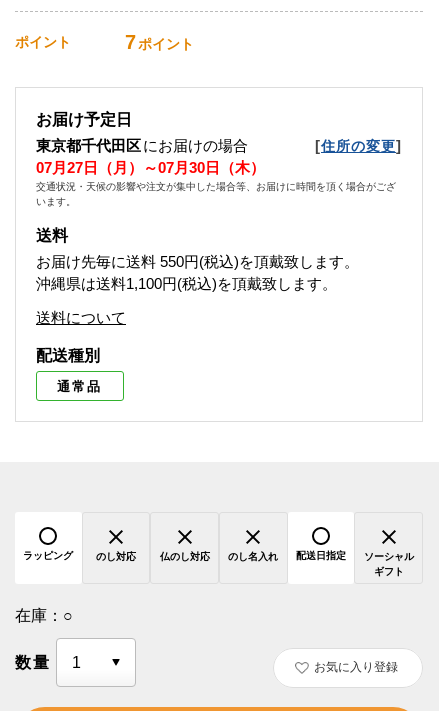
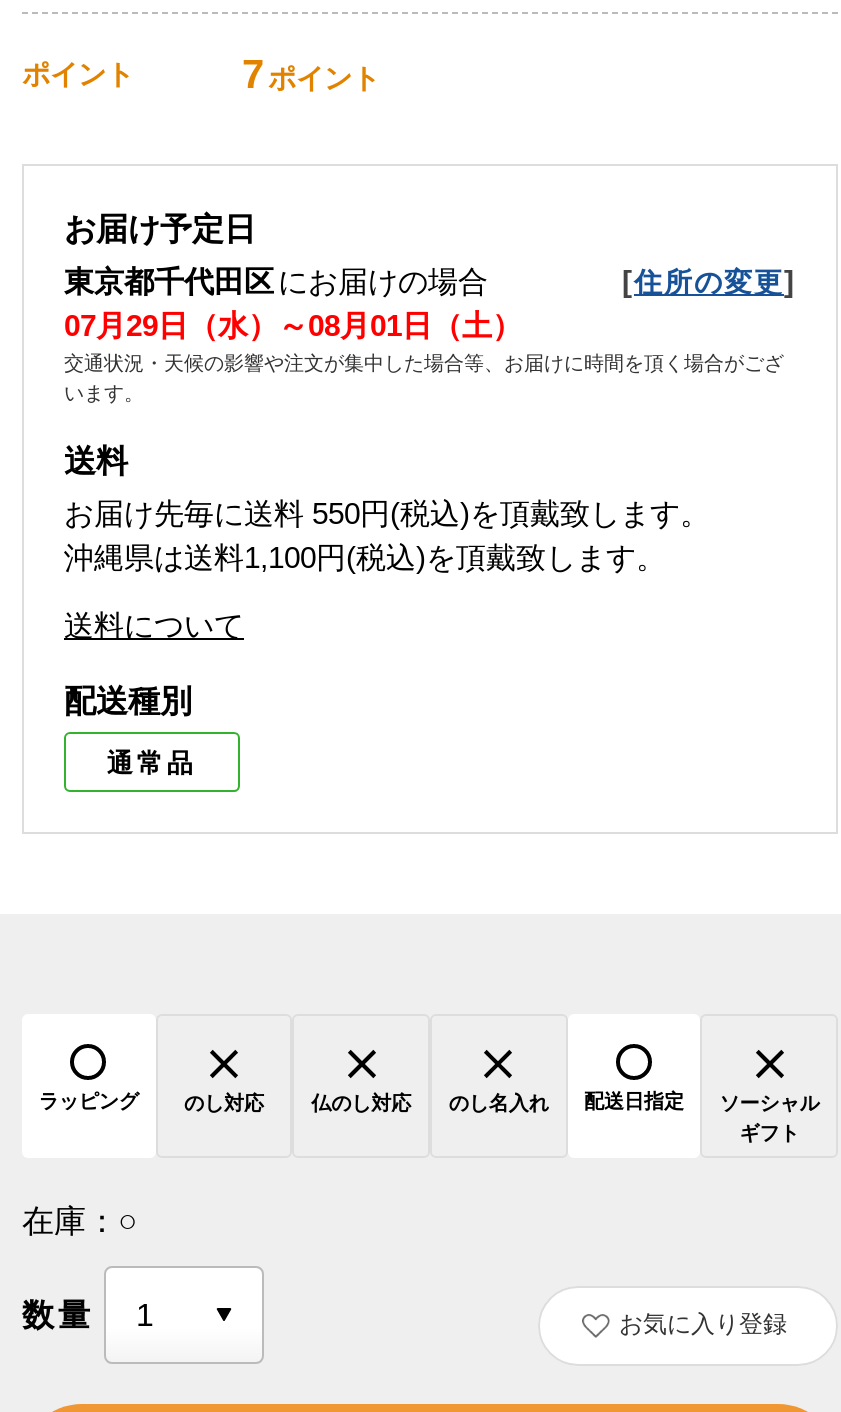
- 07月27日（月）～07月30日（木）
+ 07月29日（水）～08月01日（土）
